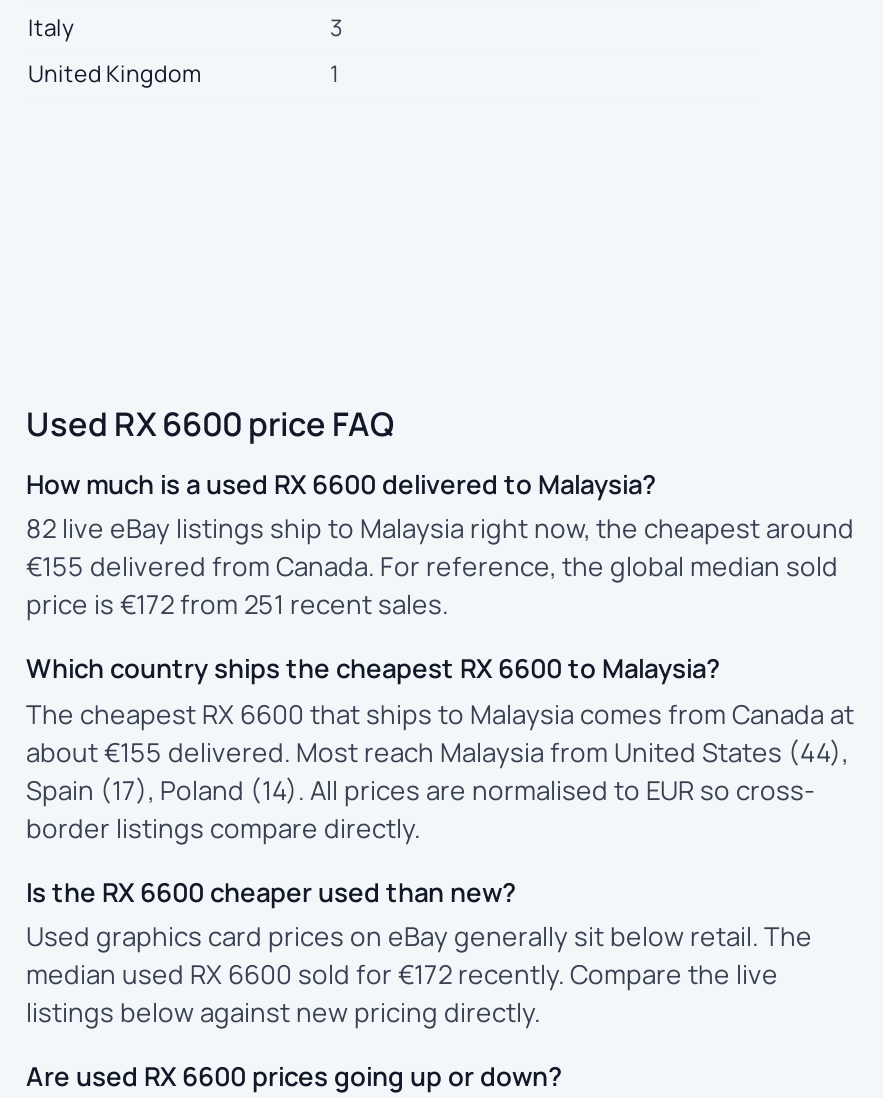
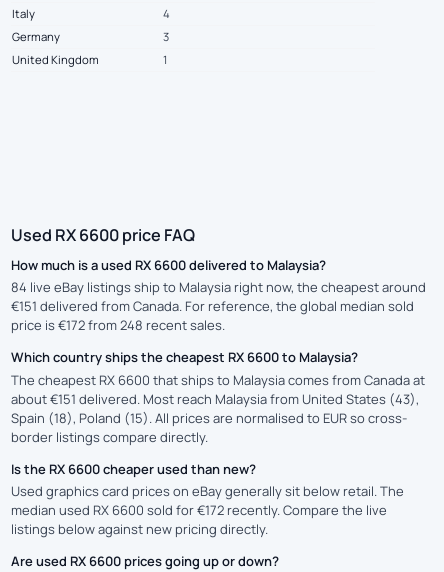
+ 4
+ Germany

- 82 live eBay listings ship to Malaysia right now, the cheapest around
+ 84 live eBay listings ship to Malaysia right now, the cheapest around

- €155 delivered from Canada. For reference, the global median sold
+ €151 delivered from Canada. For reference, the global median sold

- price is €172 from 251 recent sales.
+ price is €172 from 248 recent sales.

- about €155 delivered. Most reach Malaysia from United States (44),
+ about €151 delivered. Most reach Malaysia from United States (43),

- Spain (17), Poland (14). All prices are normalised to EUR so cross-
+ Spain (18), Poland (15). All prices are normalised to EUR so cross-
